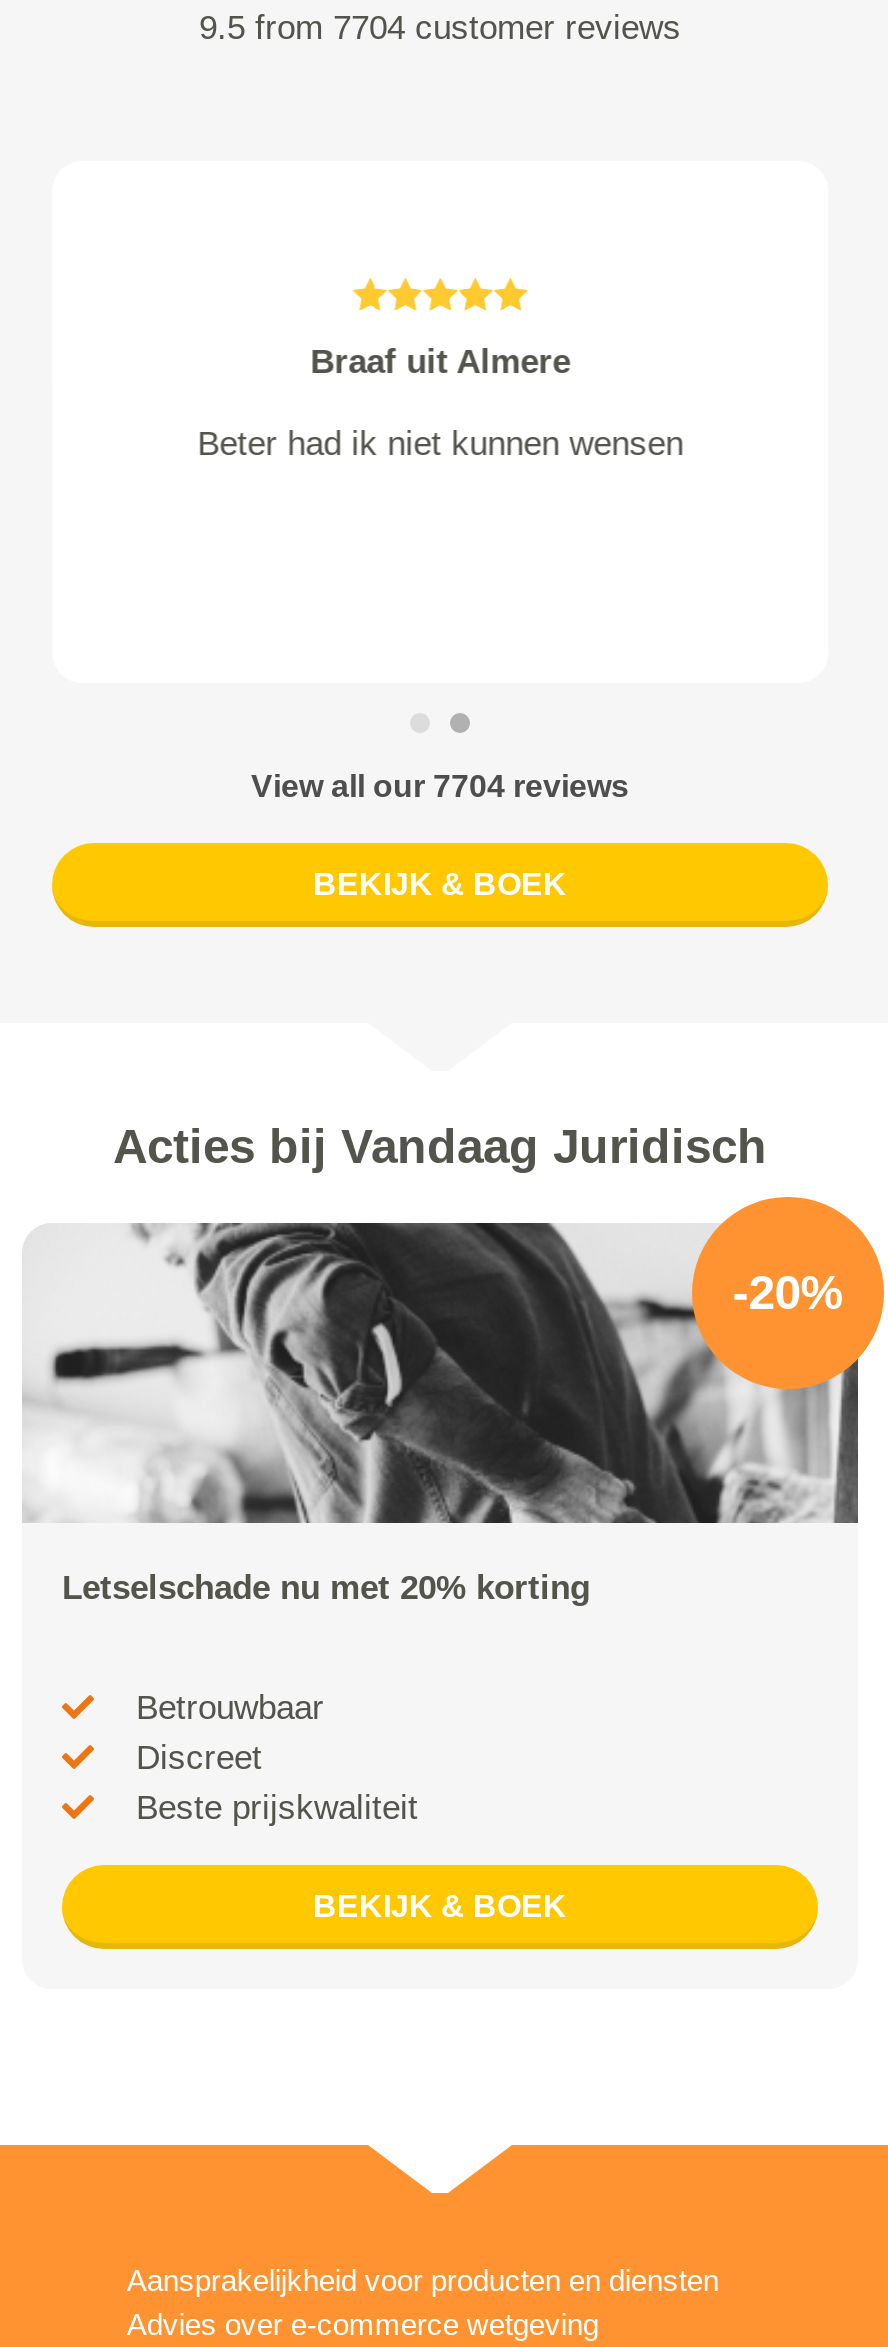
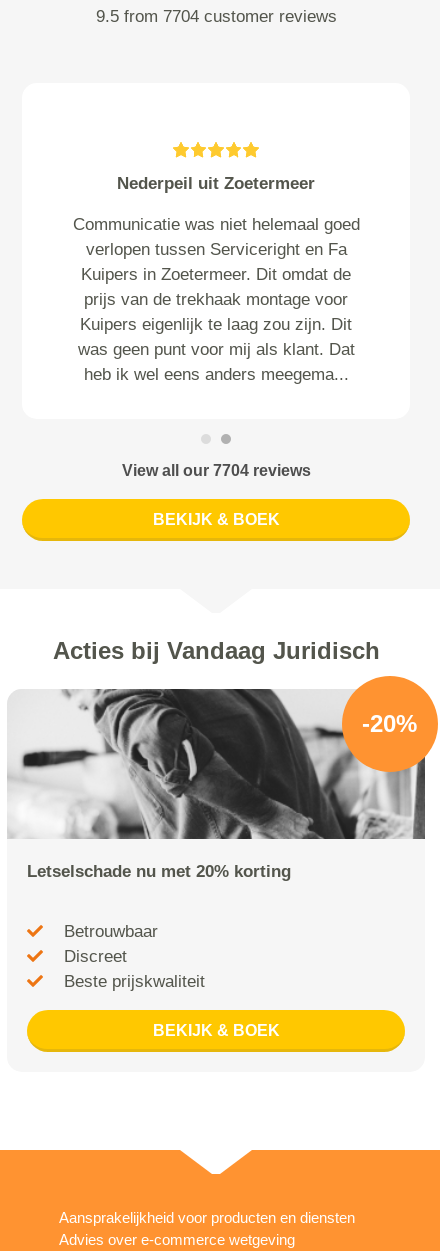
- Braaf uit Almere
+ Nederpeil uit Zoetermeer

- Beter had ik niet kunnen wensen
+ Communicatie was niet helemaal goed
+ verlopen tussen Serviceright en Fa
+ Kuipers in Zoetermeer. Dit omdat de
+ prijs van de trekhaak montage voor
+ Kuipers eigenlijk te laag zou zijn. Dit
+ was geen punt voor mij als klant. Dat
+ heb ik wel eens anders meegema...
